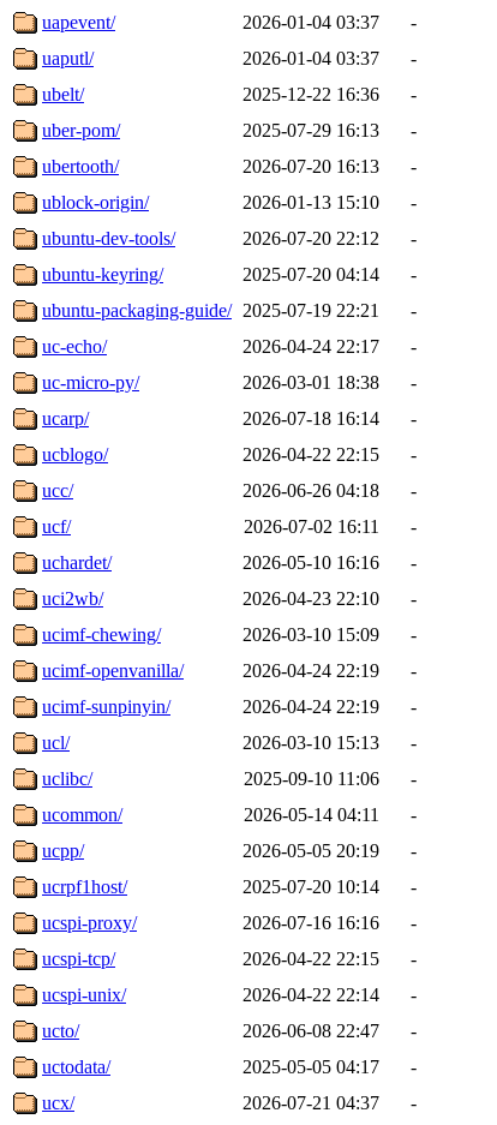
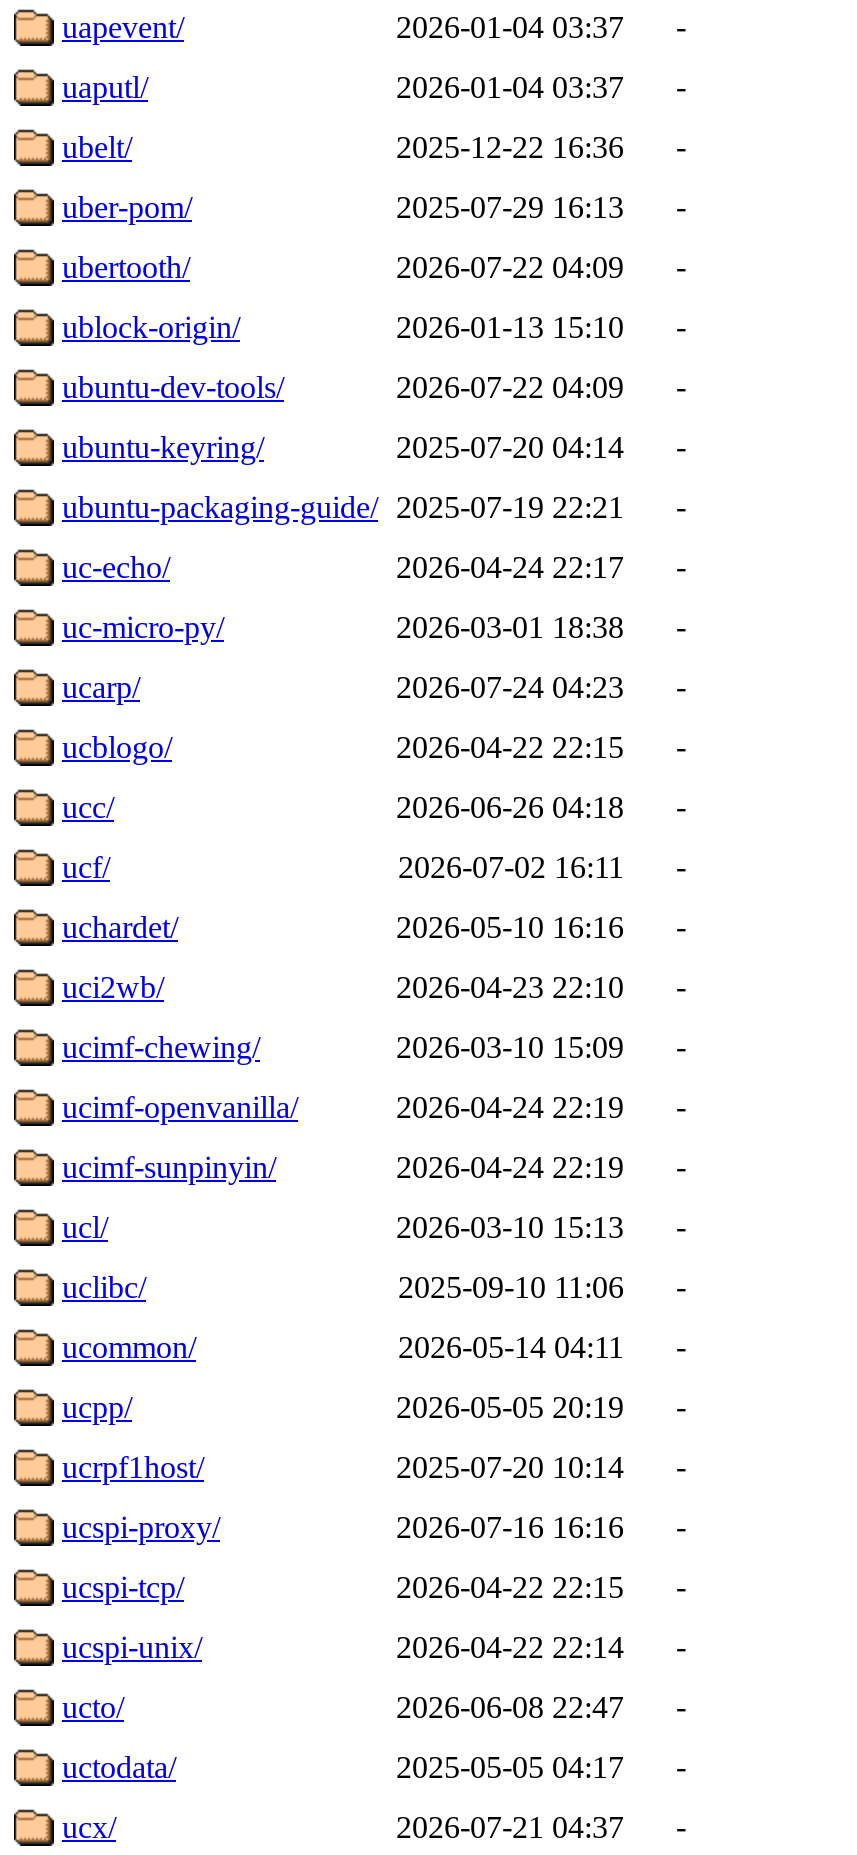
- 2026-07-20 16:13
+ 2026-07-22 04:09

- 2026-07-20 22:12
+ 2026-07-22 04:09

- 2026-07-18 16:14
+ 2026-07-24 04:23
